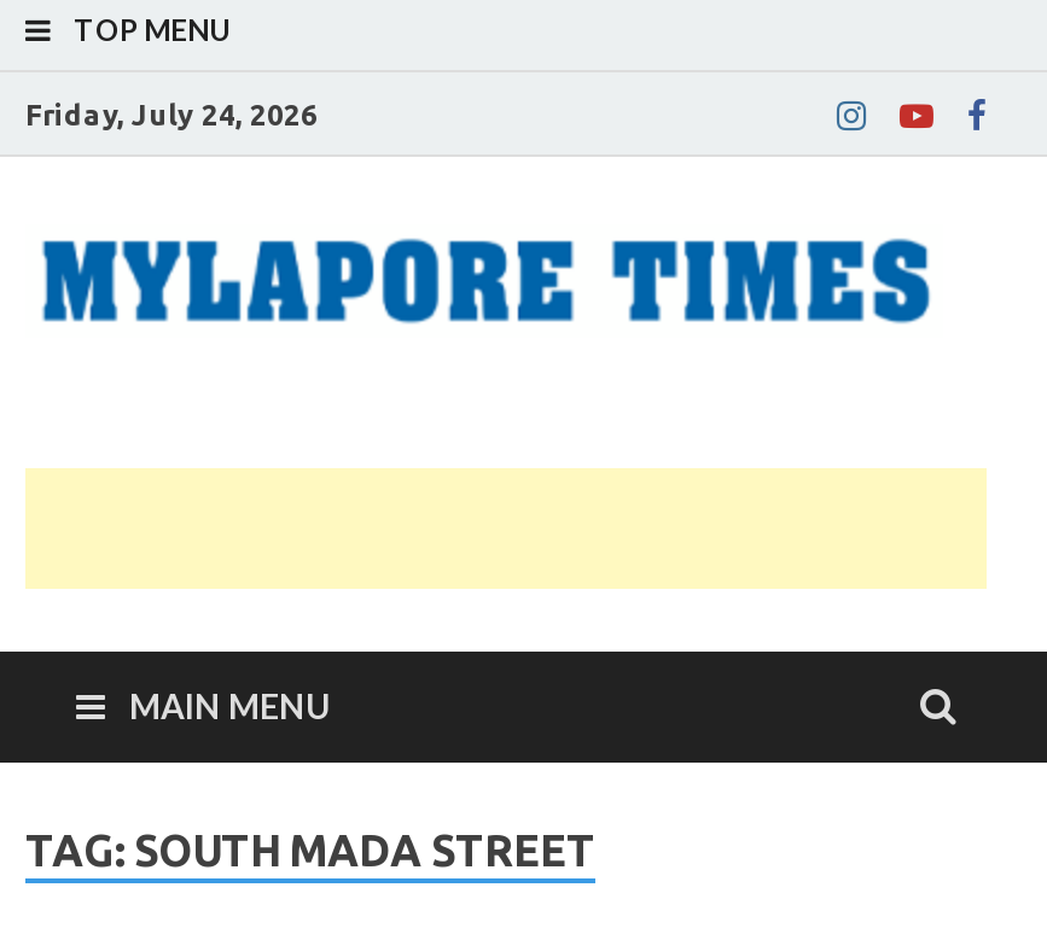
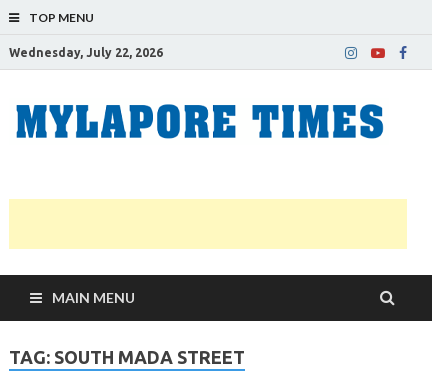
- Friday, July 24, 2026
+ Wednesday, July 22, 2026
